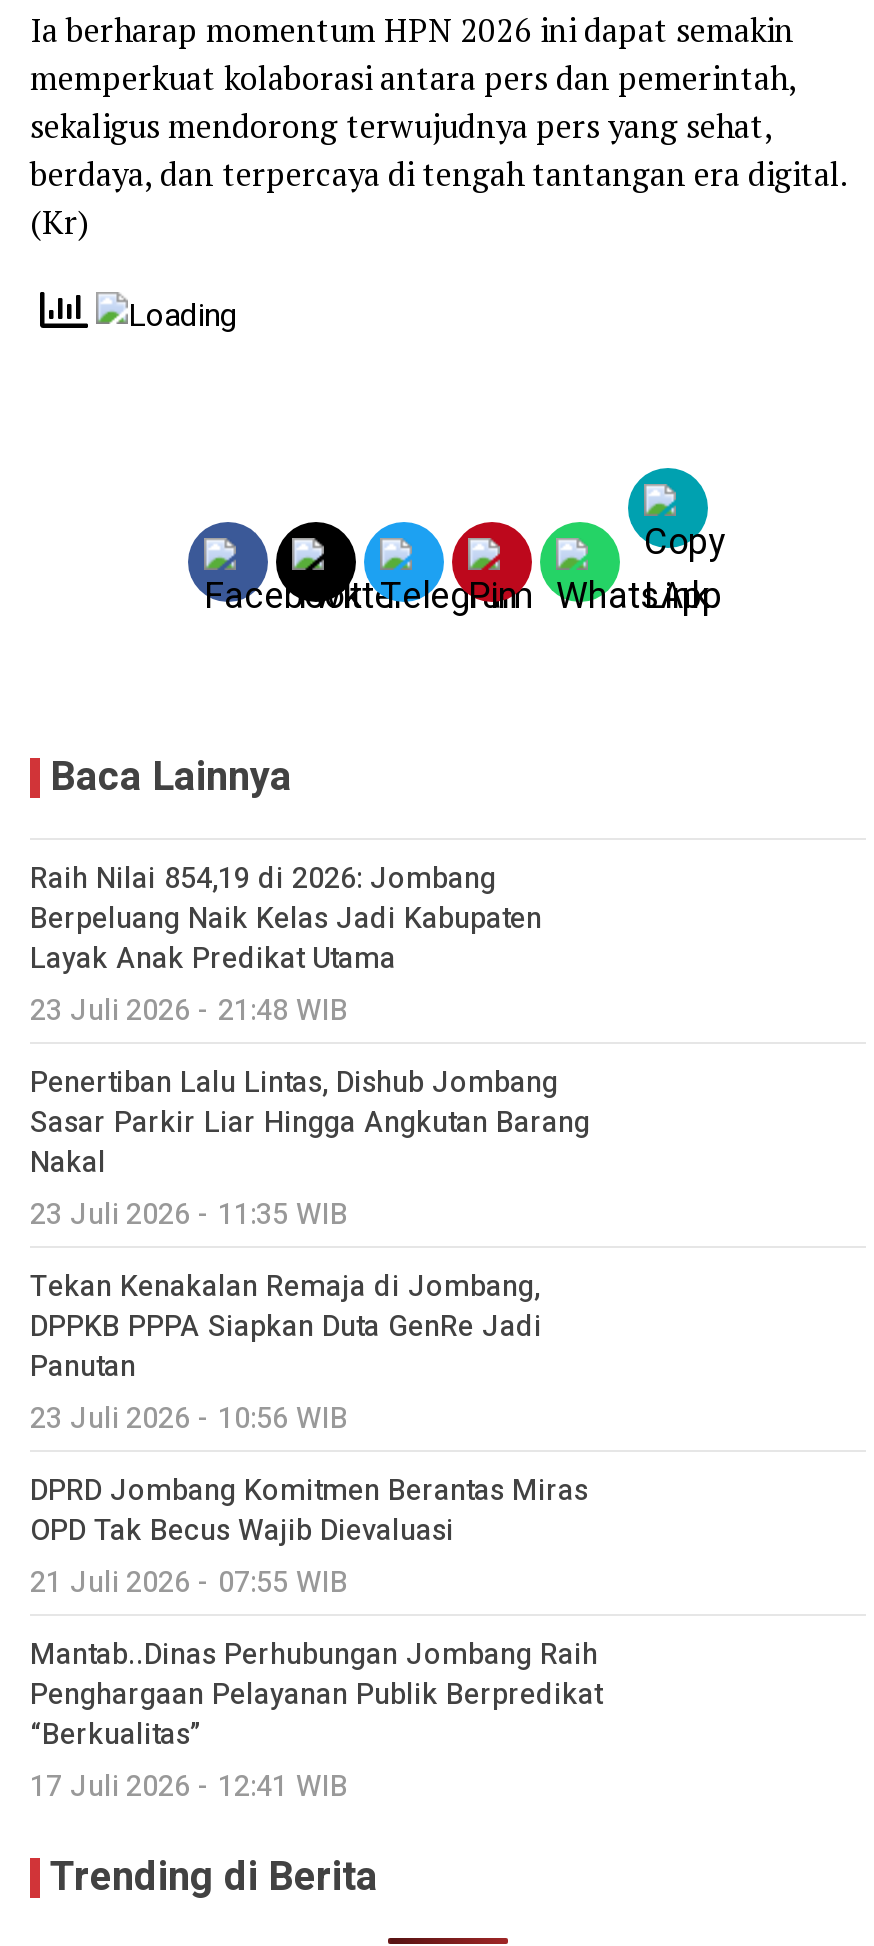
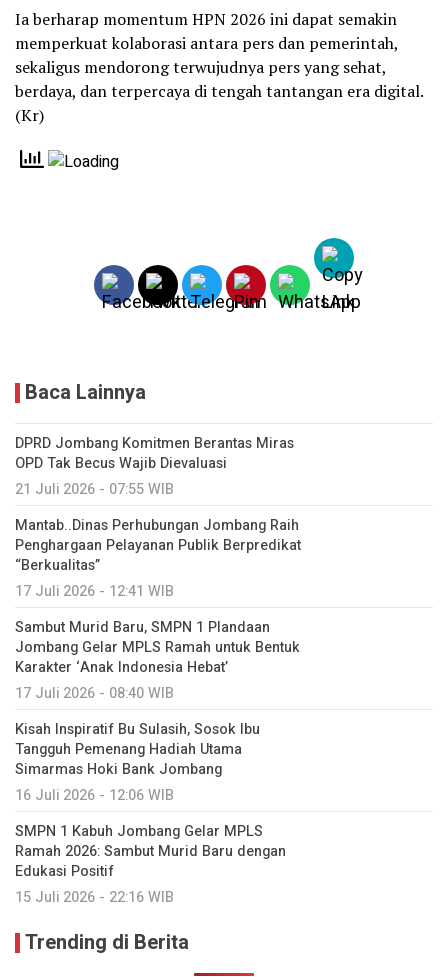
- Raih Nilai 854,19 di 2026: Jombang
- Berpeluang Naik Kelas Jadi Kabupaten
- Layak Anak Predikat Utama
- 23 Juli 2026 - 21:48 WIB
- Penertiban Lalu Lintas, Dishub Jombang
- Sasar Parkir Liar Hingga Angkutan Barang
- Nakal
- 23 Juli 2026 - 11:35 WIB
- Tekan Kenakalan Remaja di Jombang,
- DPPKB PPPA Siapkan Duta GenRe Jadi
- Panutan
- 23 Juli 2026 - 10:56 WIB

moved up: DPRD Jombang Komitmen Berantas Miras | OPD Tak Becus Wajib Dievaluasi | 21 Juli 2026 - 07:55 WIB | Mantab..Dinas Perhubungan Jombang Raih | Penghargaan Pelayanan Publik Berpredikat | “Berkualitas” | 17 Juli 2026 - 12:41 WIB

+ Sambut Murid Baru, SMPN 1 Plandaan
+ Jombang Gelar MPLS Ramah untuk Bentuk
+ Karakter ‘Anak Indonesia Hebat’
+ 17 Juli 2026 - 08:40 WIB
+ Kisah Inspiratif Bu Sulasih, Sosok Ibu
+ Tangguh Pemenang Hadiah Utama
+ Simarmas Hoki Bank Jombang
+ 16 Juli 2026 - 12:06 WIB
+ SMPN 1 Kabuh Jombang Gelar MPLS
+ Ramah 2026: Sambut Murid Baru dengan
+ Edukasi Positif
+ 15 Juli 2026 - 22:16 WIB
